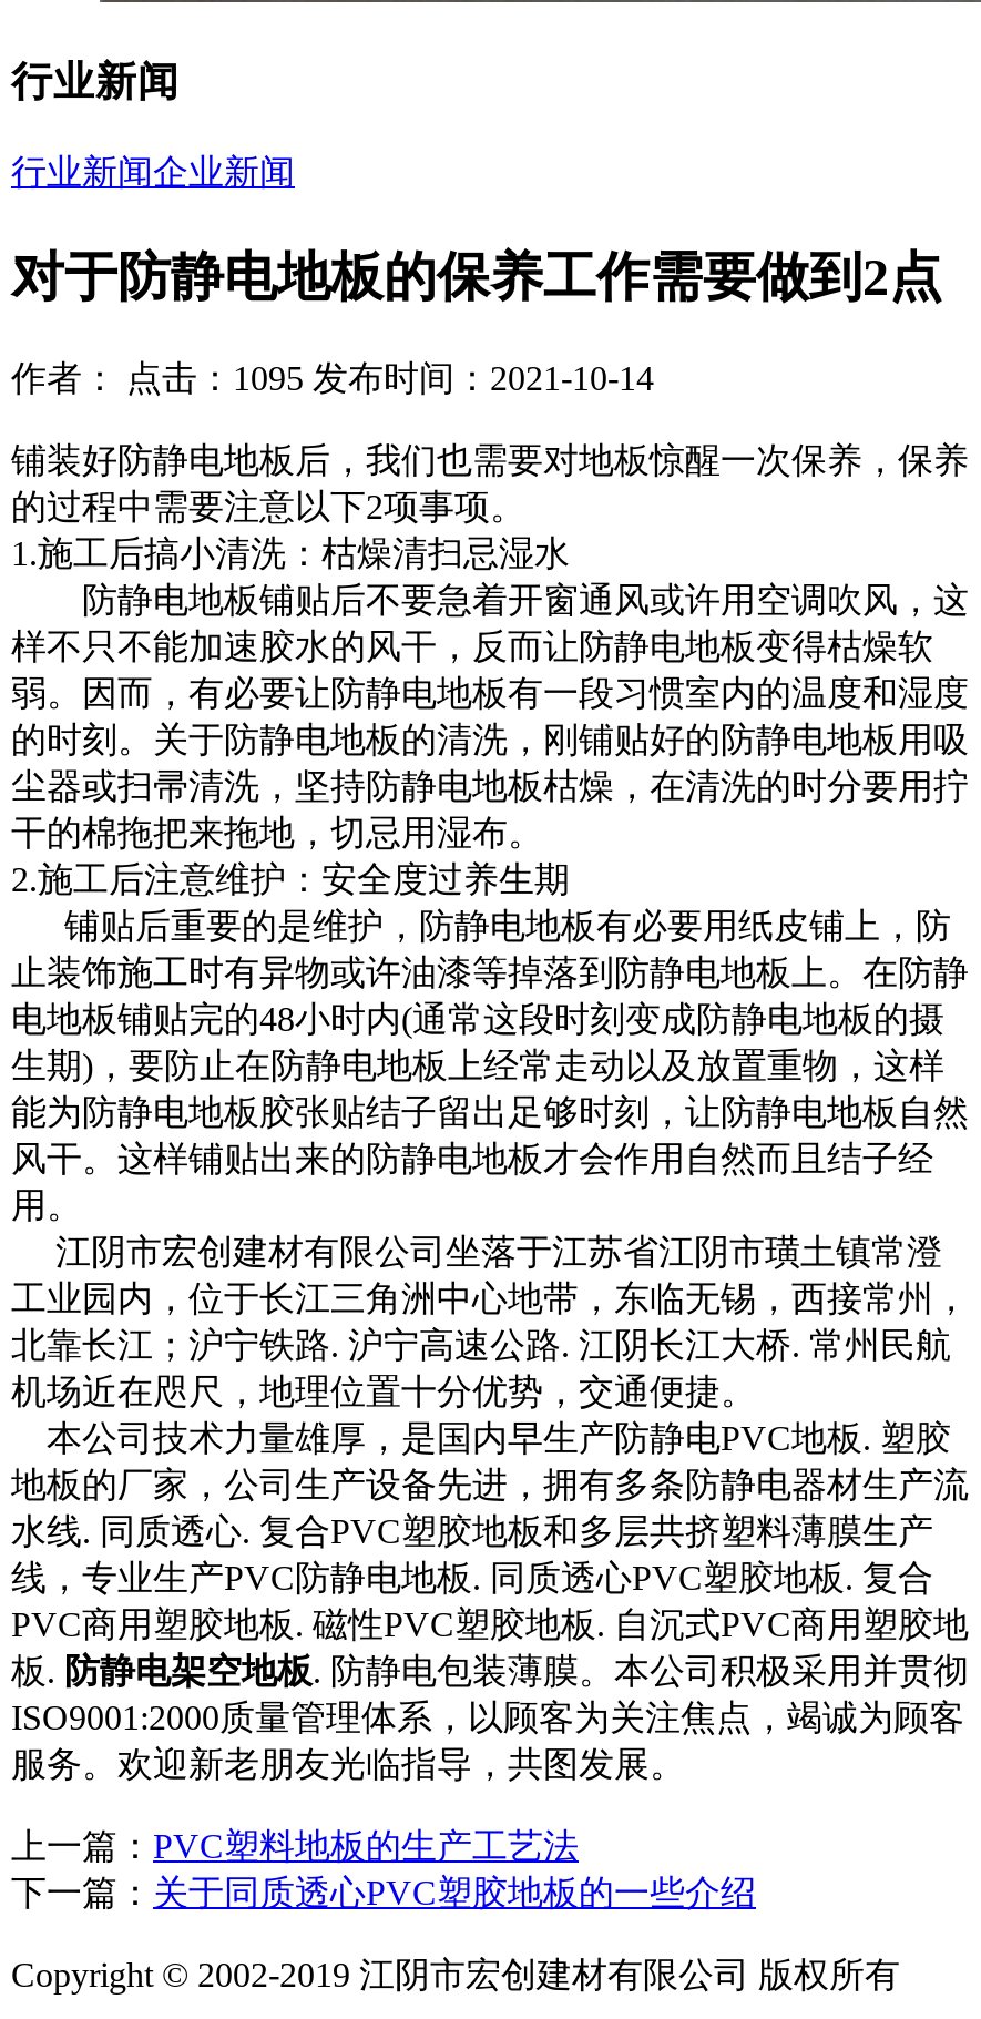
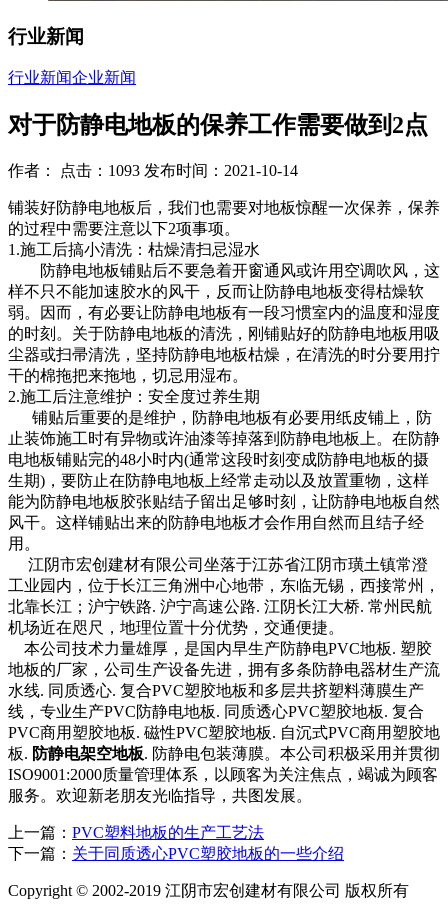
- 作者： 点击：1095 发布时间：2021-10-14
+ 作者： 点击：1093 发布时间：2021-10-14
